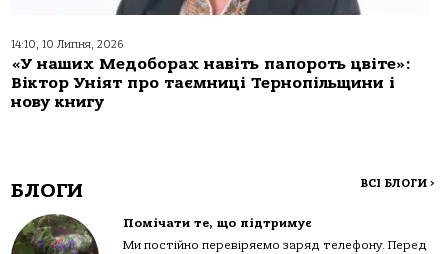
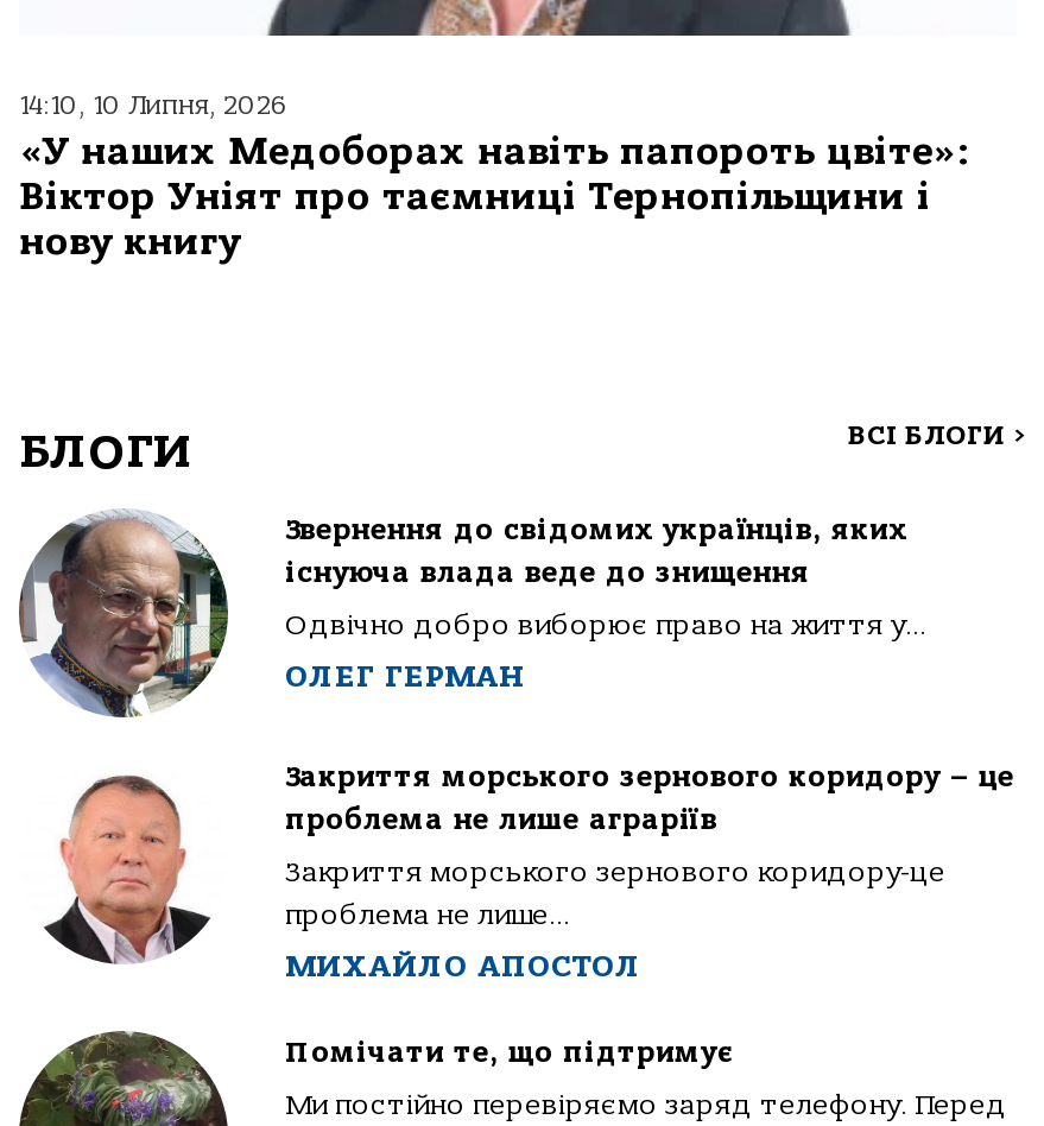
+ [image]
+ Звернення до свідомих українців, яких
+ існуюча влада веде до знищення
+ Одвічно добро виборює право на життя у...
+ ОЛЕГ ГЕРМАН
+ Закриття морського зернового коридору – це
+ проблема не лише аграріїв
+ Закриття морського зернового коридору-це
+ проблема не лише...
+ МИХАЙЛО АПОСТОЛ

+ [image]
